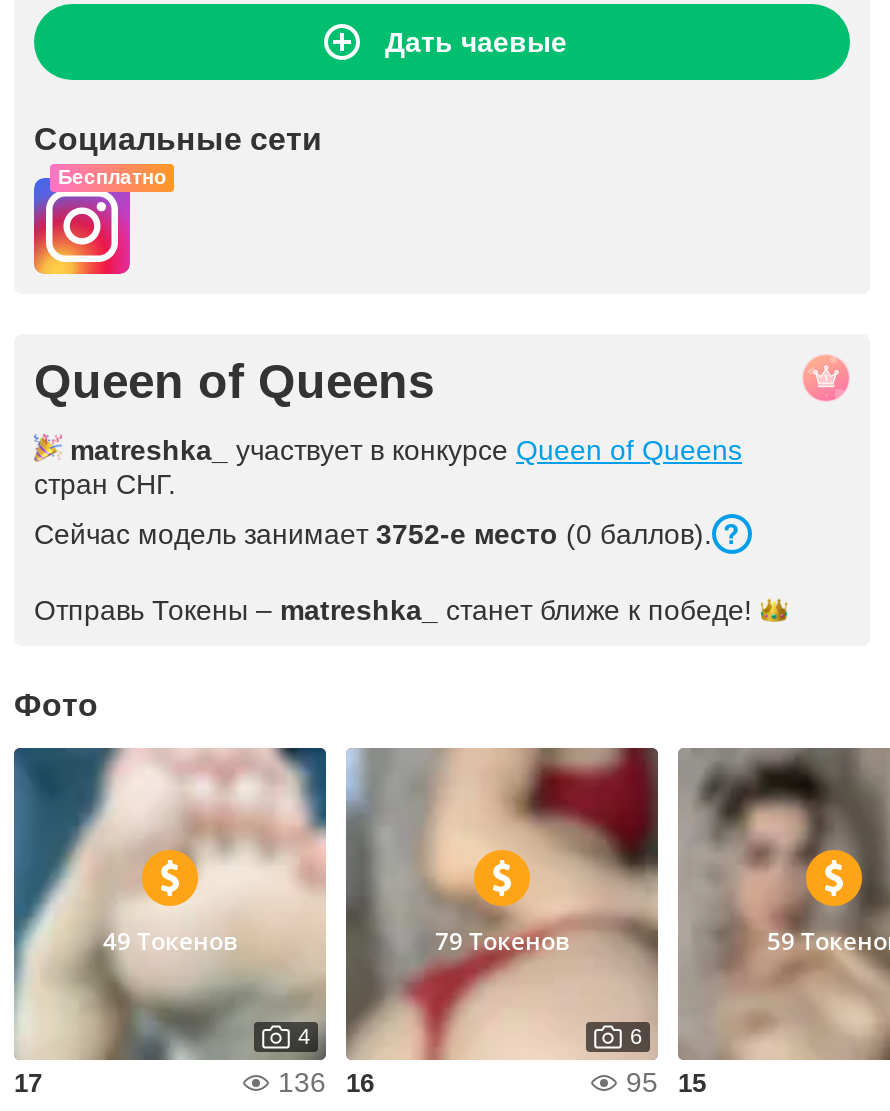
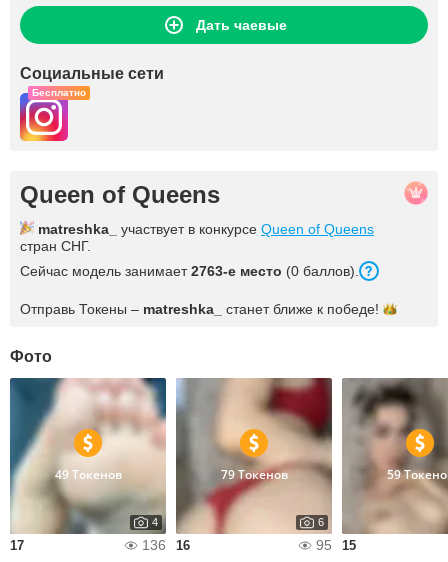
- Сейчас модель занимает 3752-е место (0 баллов).
+ Сейчас модель занимает 2763-е место (0 баллов).
